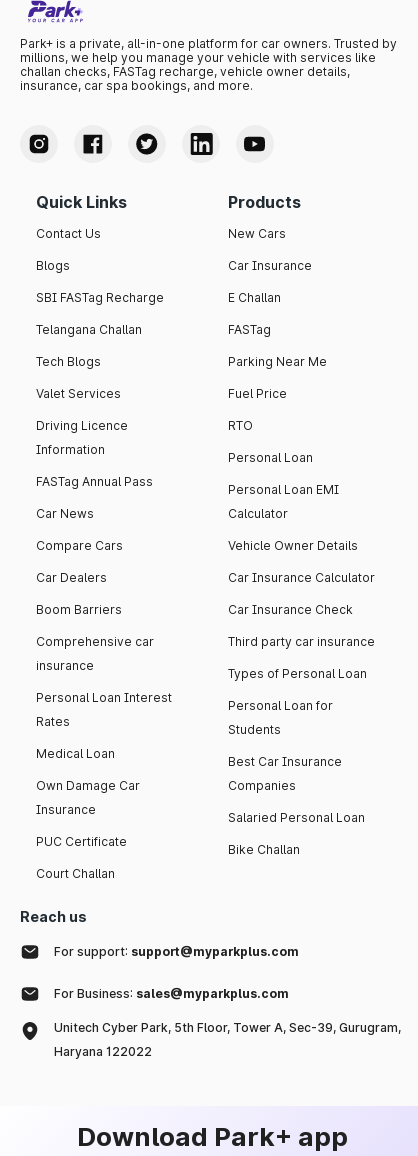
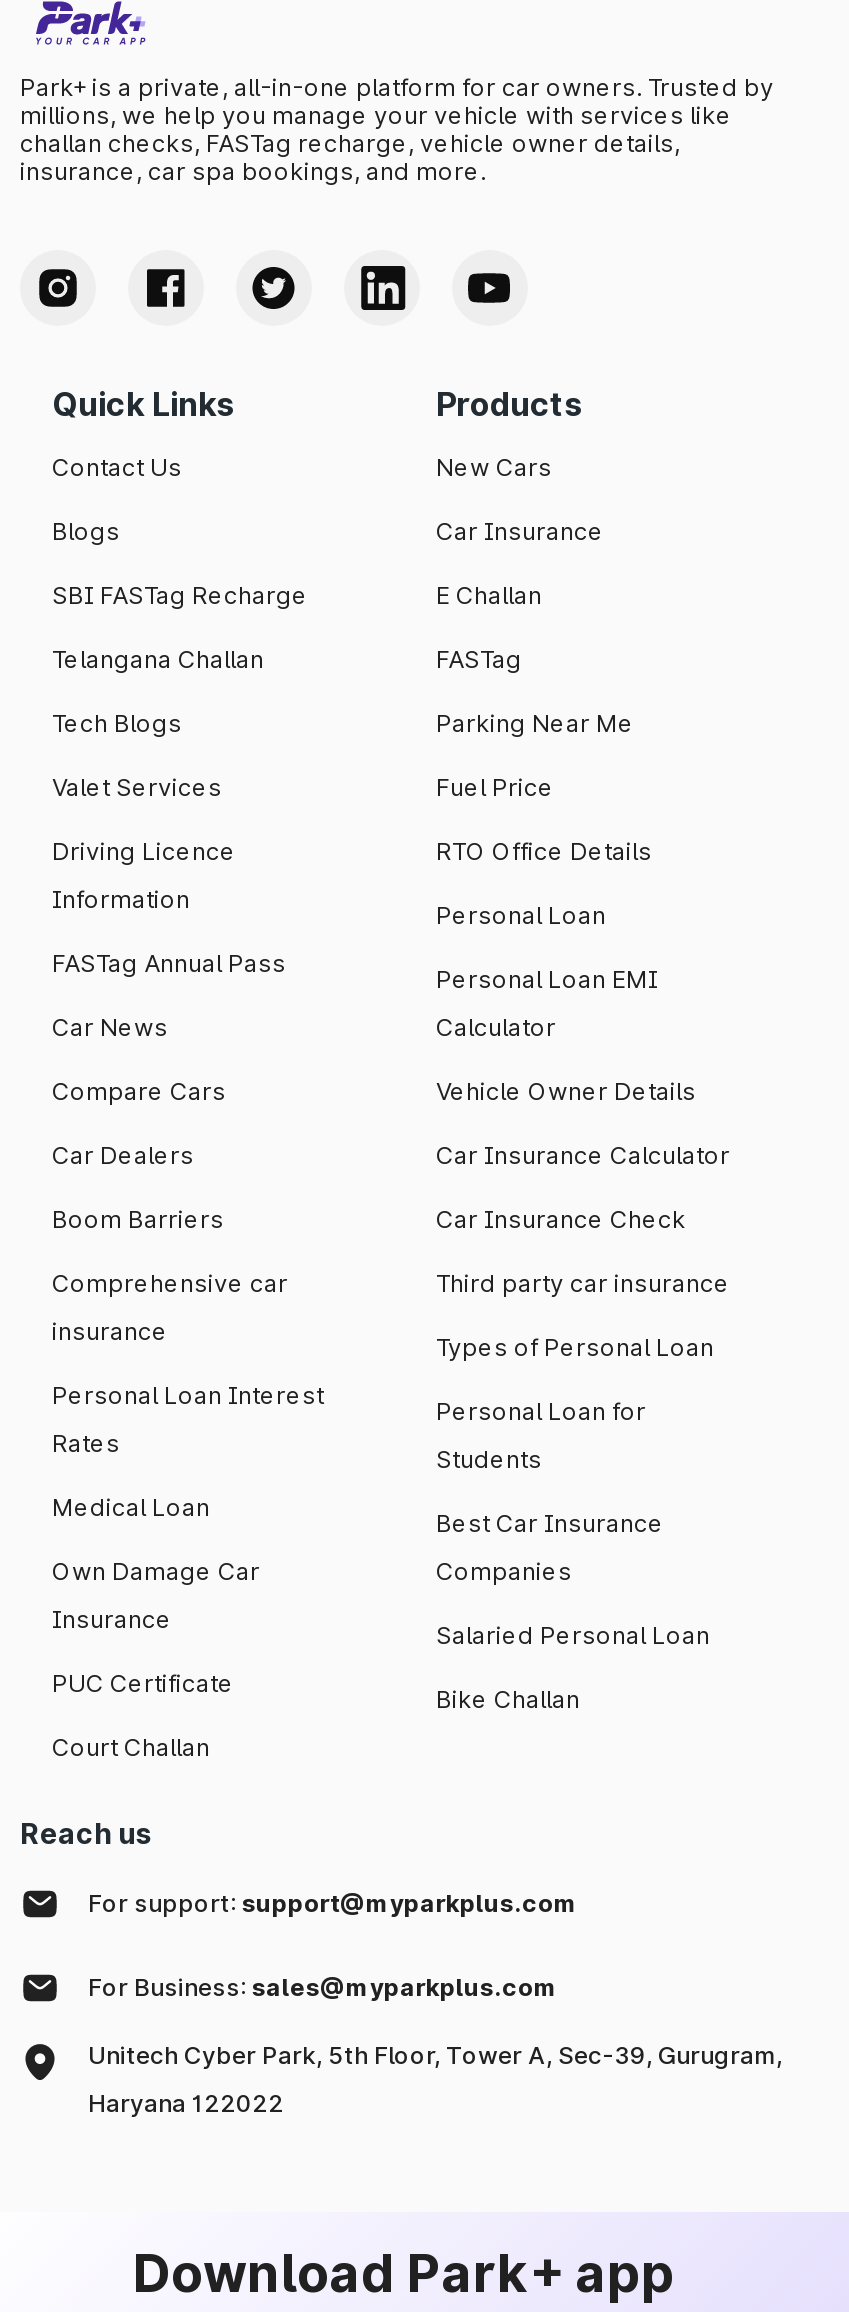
- RTO
+ RTO Office Details
